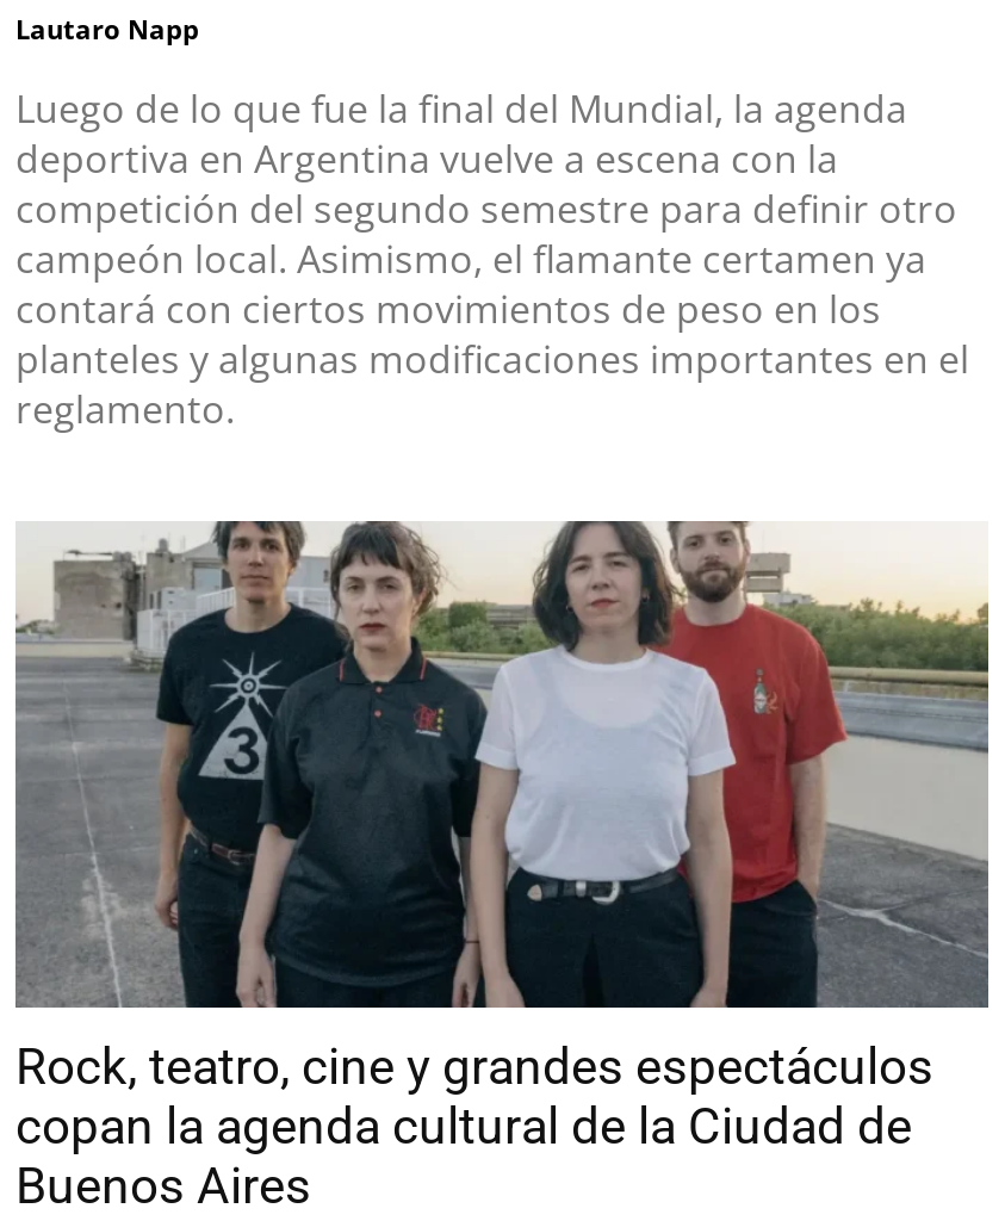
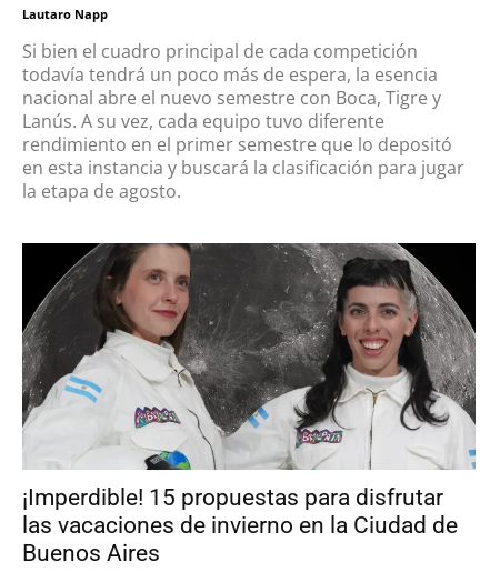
- Luego de lo que fue la final del Mundial, la agenda
- deportiva en Argentina vuelve a escena con la
- competición del segundo semestre para definir otro
- campeón local. Asimismo, el flamante certamen ya
- contará con ciertos movimientos de peso en los
- planteles y algunas modificaciones importantes en el
- reglamento.
+ Si bien el cuadro principal de cada competición
+ todavía tendrá un poco más de espera, la esencia
+ nacional abre el nuevo semestre con Boca, Tigre y
+ Lanús. A su vez, cada equipo tuvo diferente
+ rendimiento en el primer semestre que lo depositó
+ en esta instancia y buscará la clasificación para jugar
+ la etapa de agosto.

- [image]
- Rock, teatro, cine y grandes espectáculos
- copan la agenda cultural de la Ciudad de
+ [image]
+ ¡Imperdible! 15 propuestas para disfrutar
+ las vacaciones de invierno en la Ciudad de
